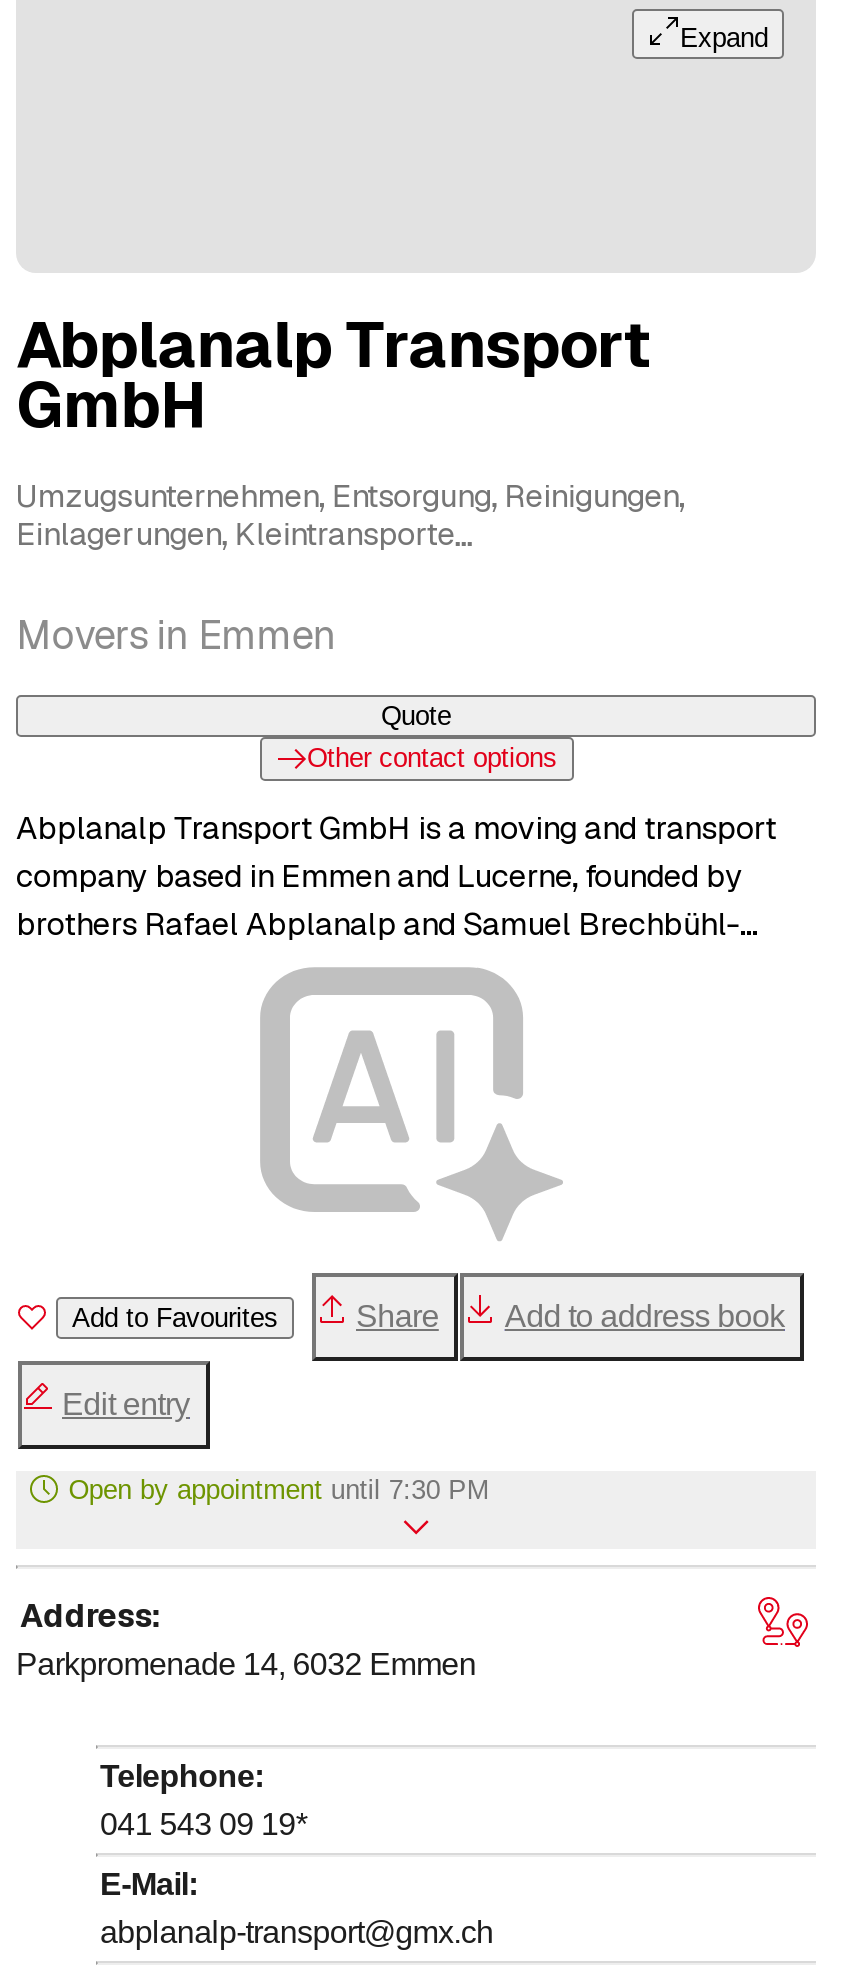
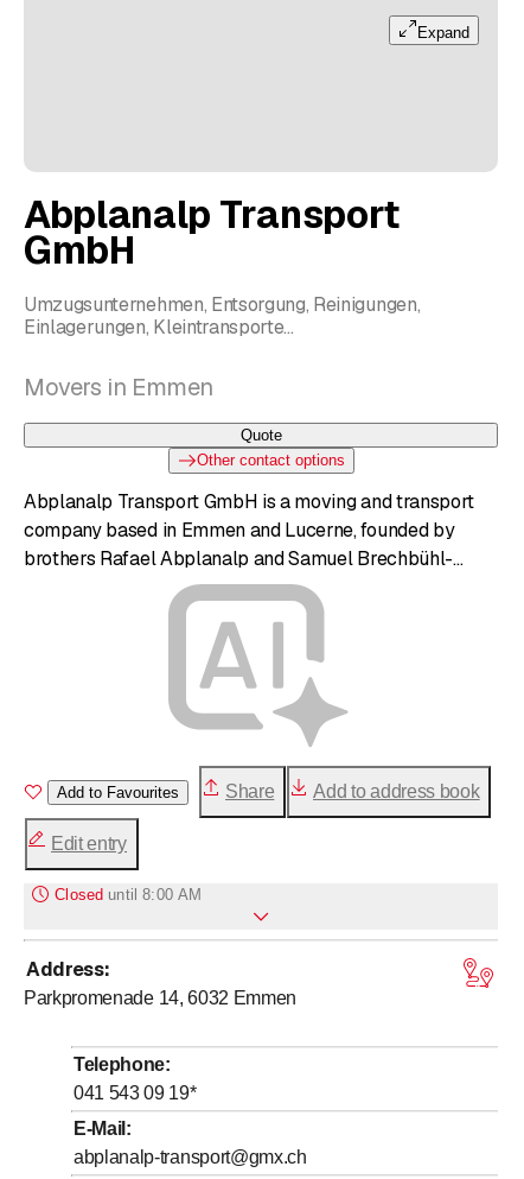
- Open by appointment until 7:30 PM
+ Closed until 8:00 AM
